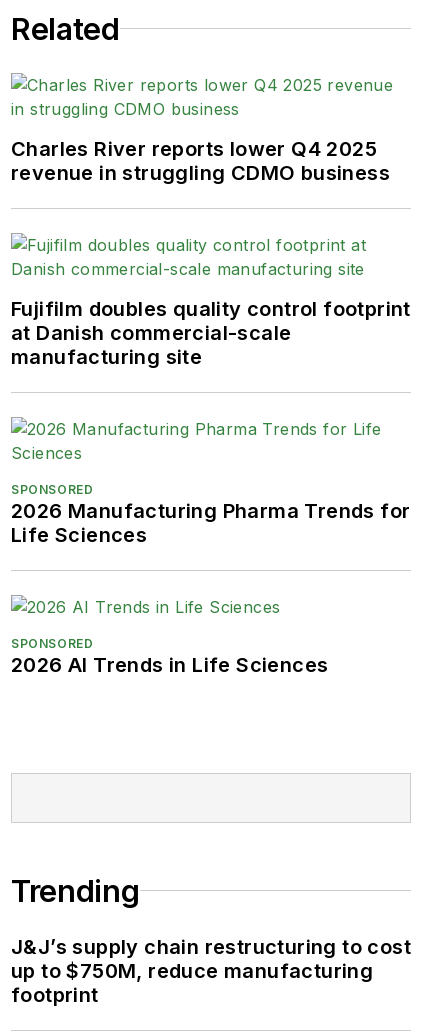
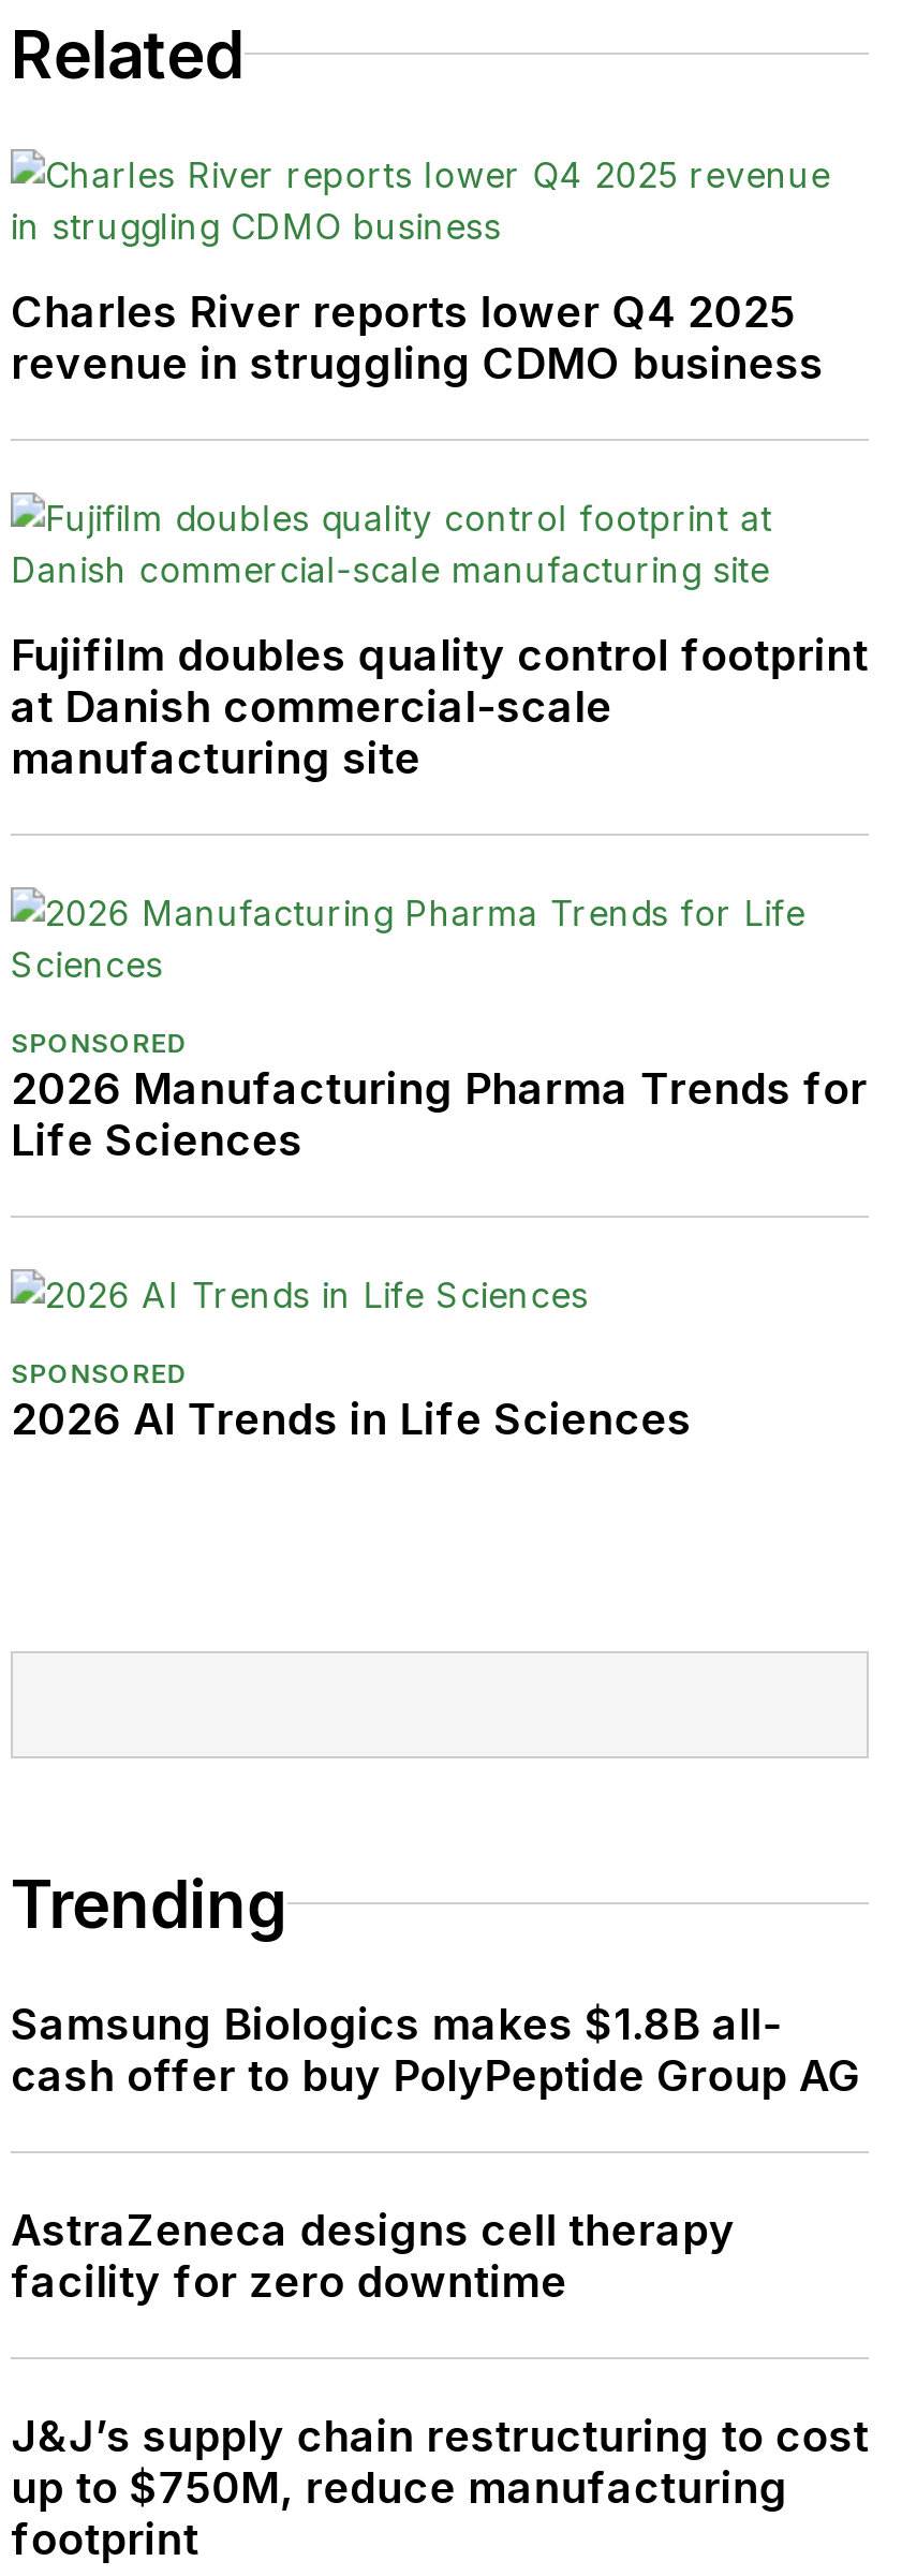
+ Samsung Biologics makes $1.8B all-
+ cash offer to buy PolyPeptide Group AG
+ AstraZeneca designs cell therapy
+ facility for zero downtime
